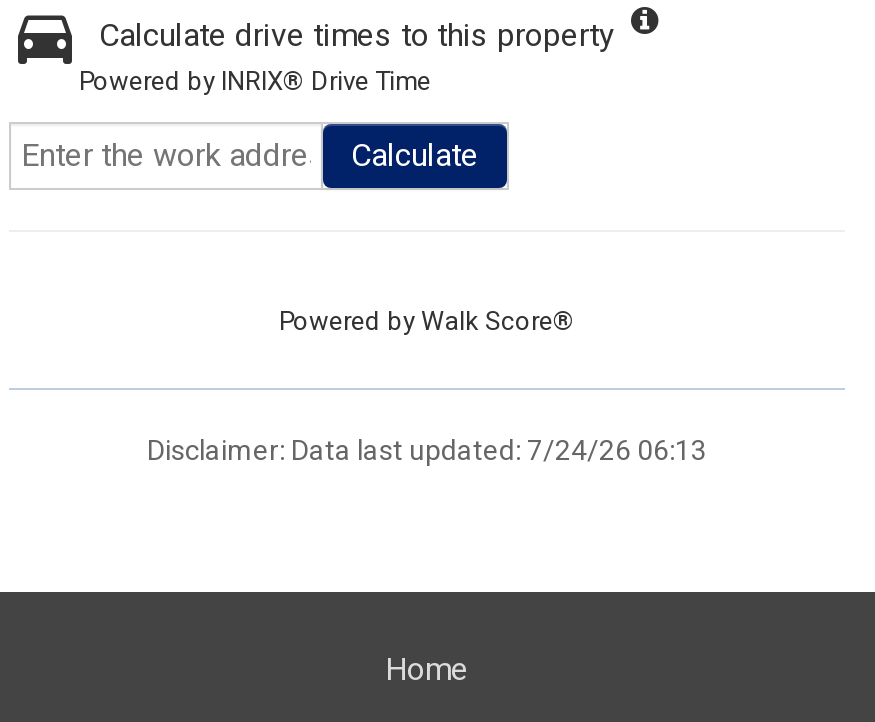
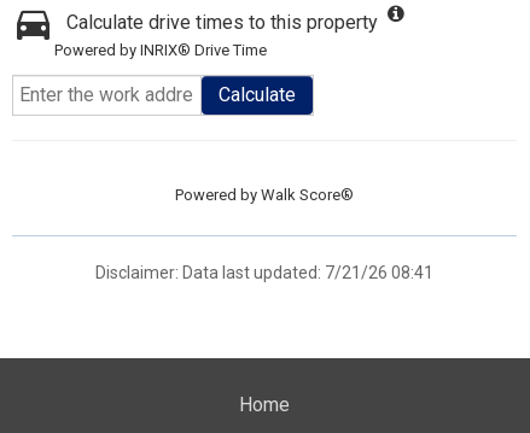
- Disclaimer: Data last updated: 7/24/26 06:13
+ Disclaimer: Data last updated: 7/21/26 08:41
